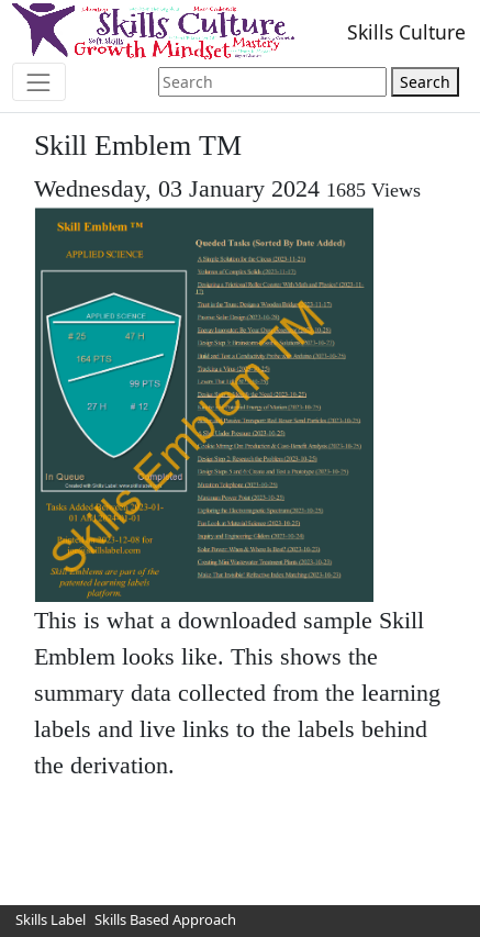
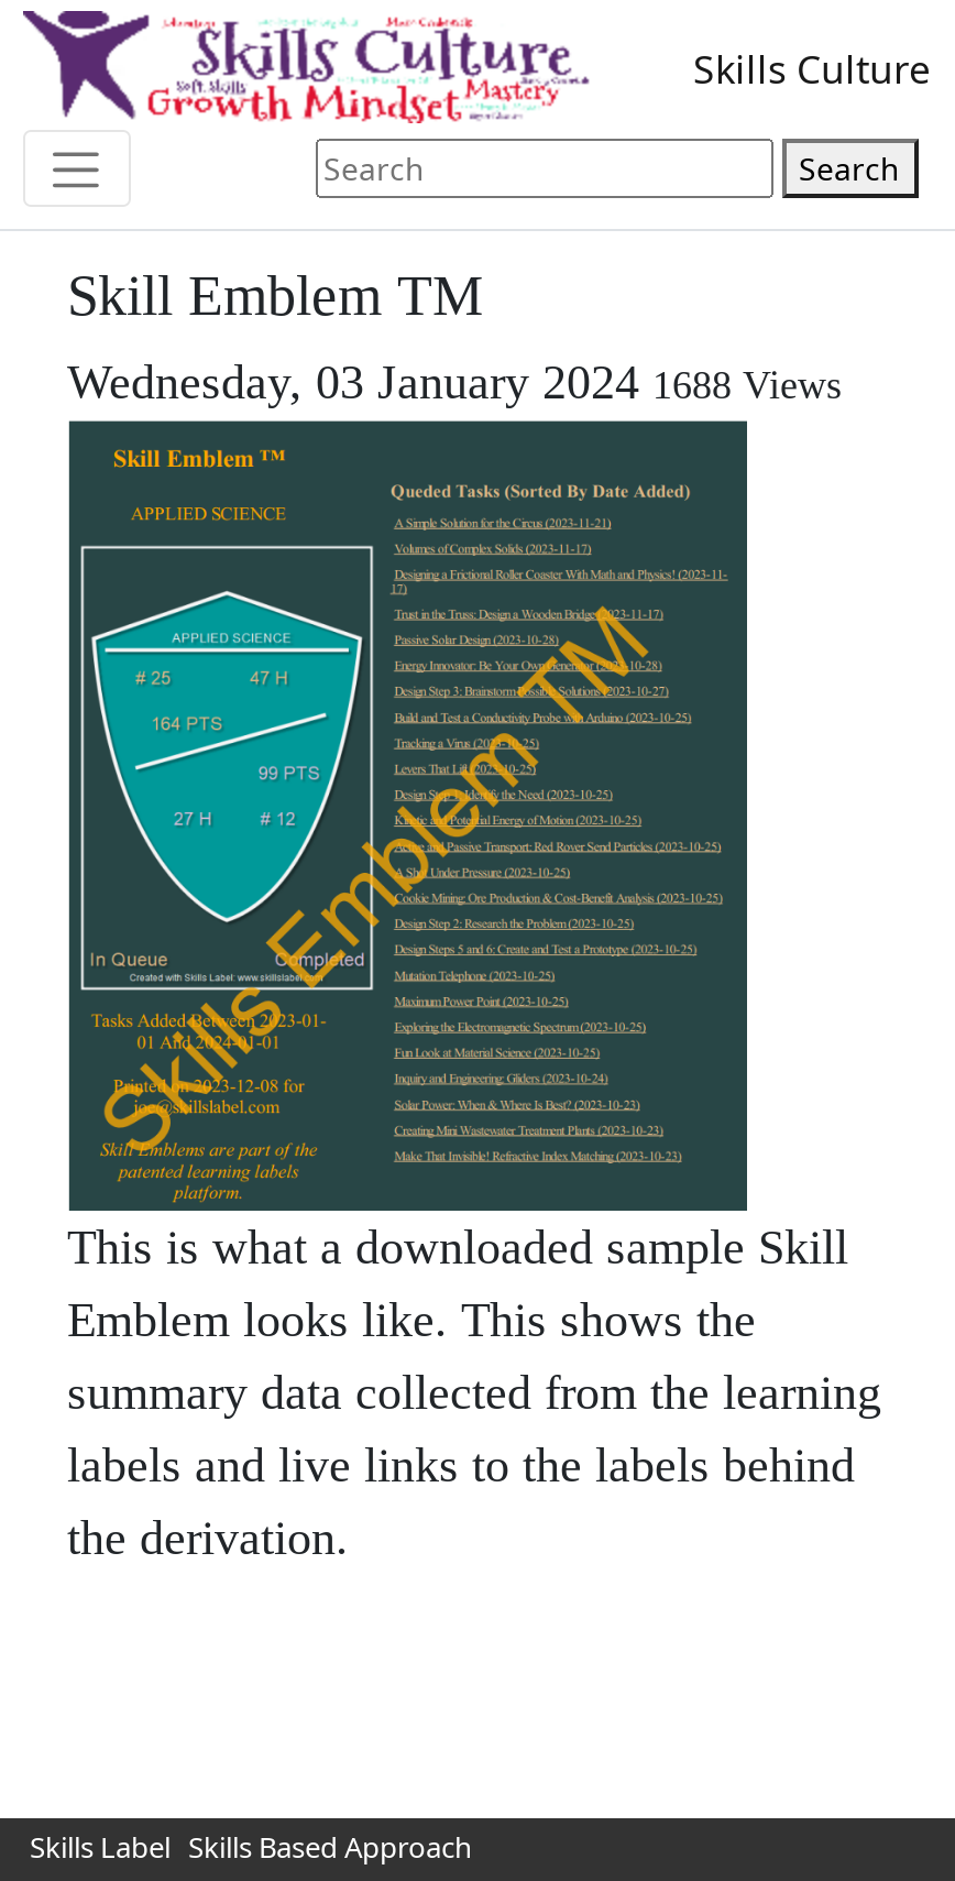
- Wednesday, 03 January 2024 1685 Views
+ Wednesday, 03 January 2024 1688 Views
